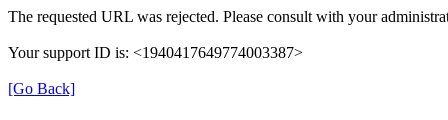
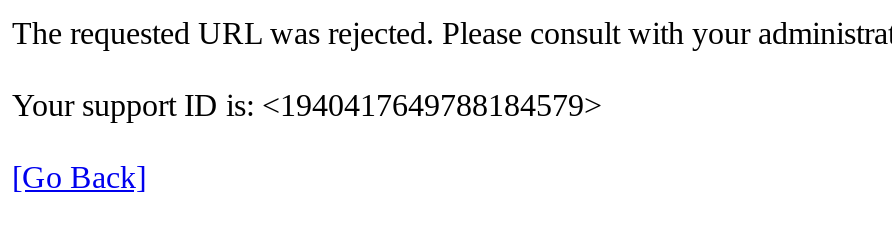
- Your support ID is: <1940417649774003387>
+ Your support ID is: <1940417649788184579>
